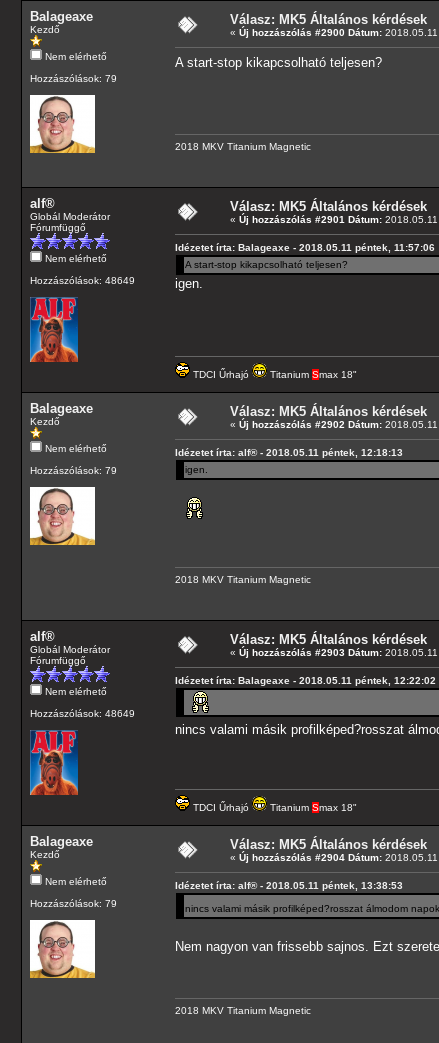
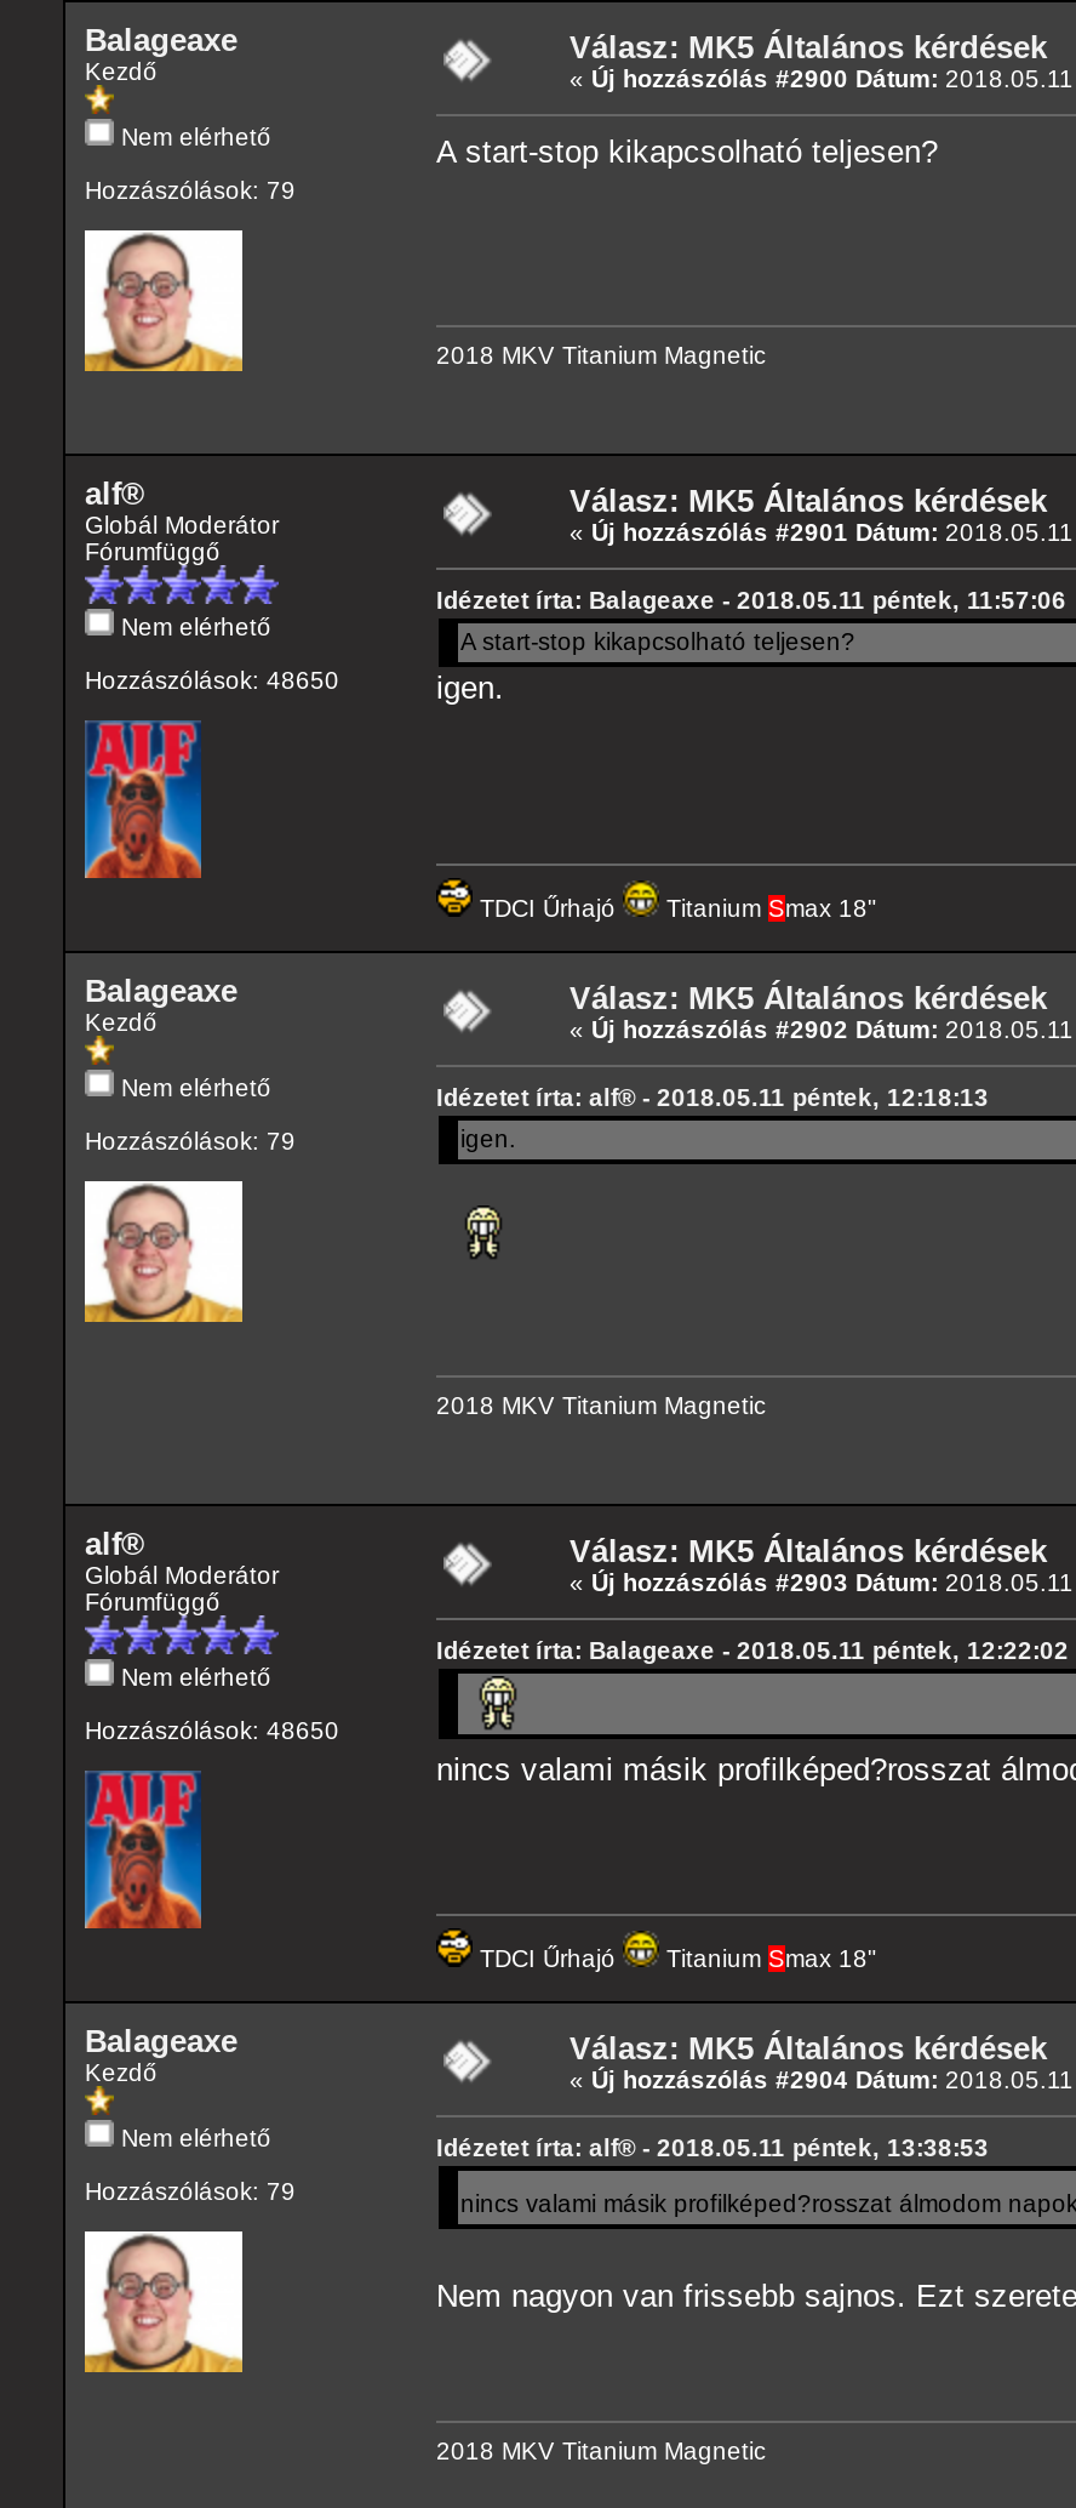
- Hozzászólások: 48649
+ Hozzászólások: 48650

- Hozzászólások: 48649
+ Hozzászólások: 48650
